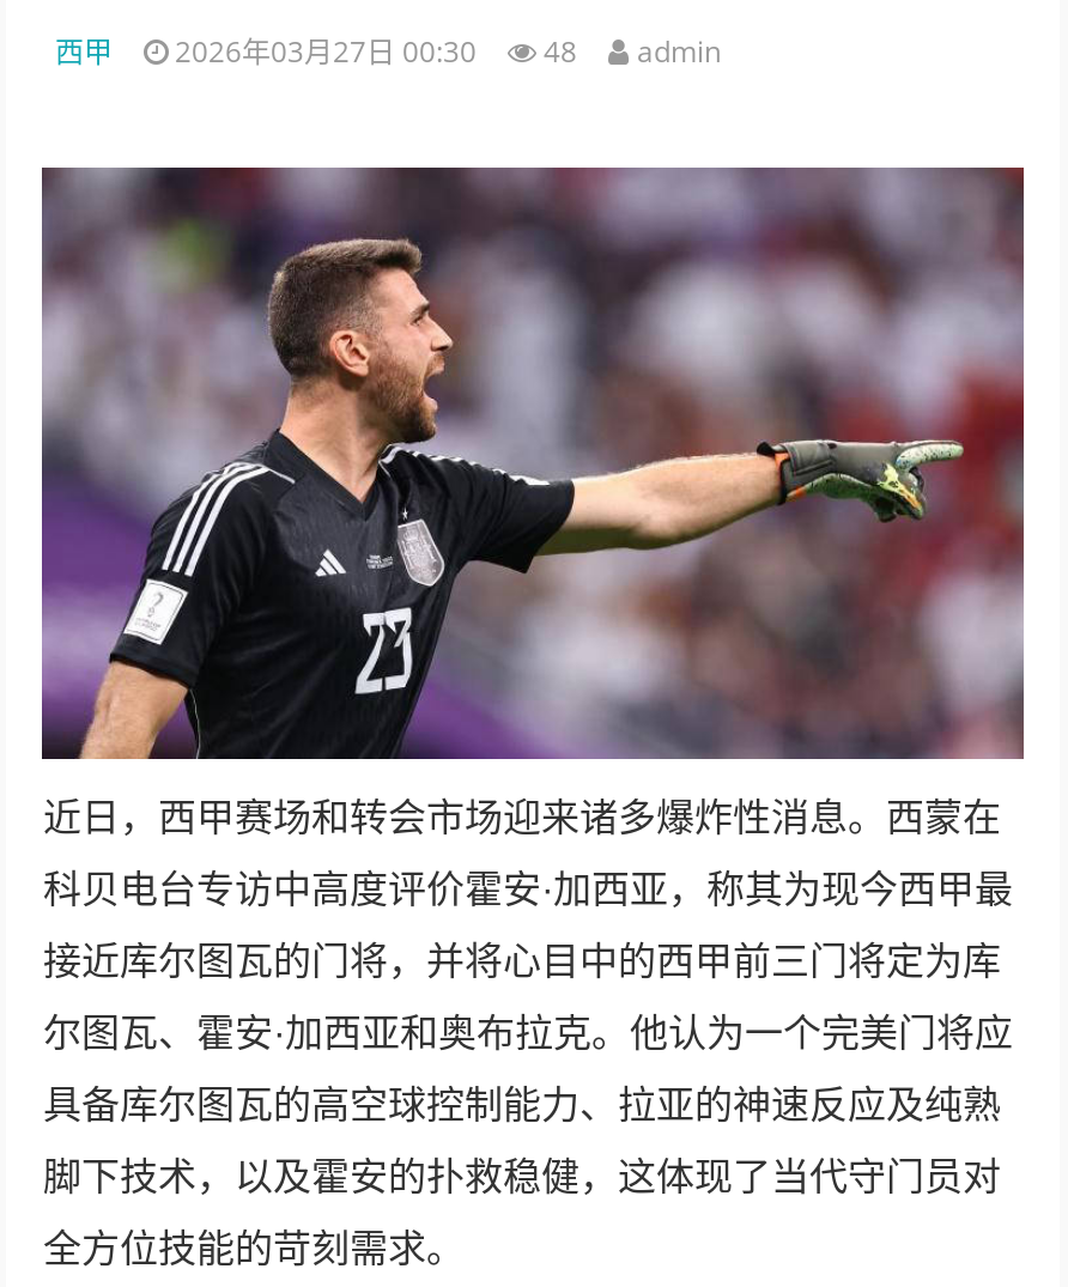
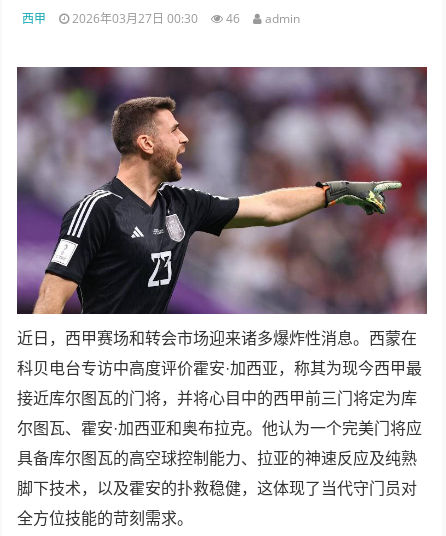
- 西甲 2026年03月27日 00:30 48 admin
+ 西甲 2026年03月27日 00:30 46 admin
